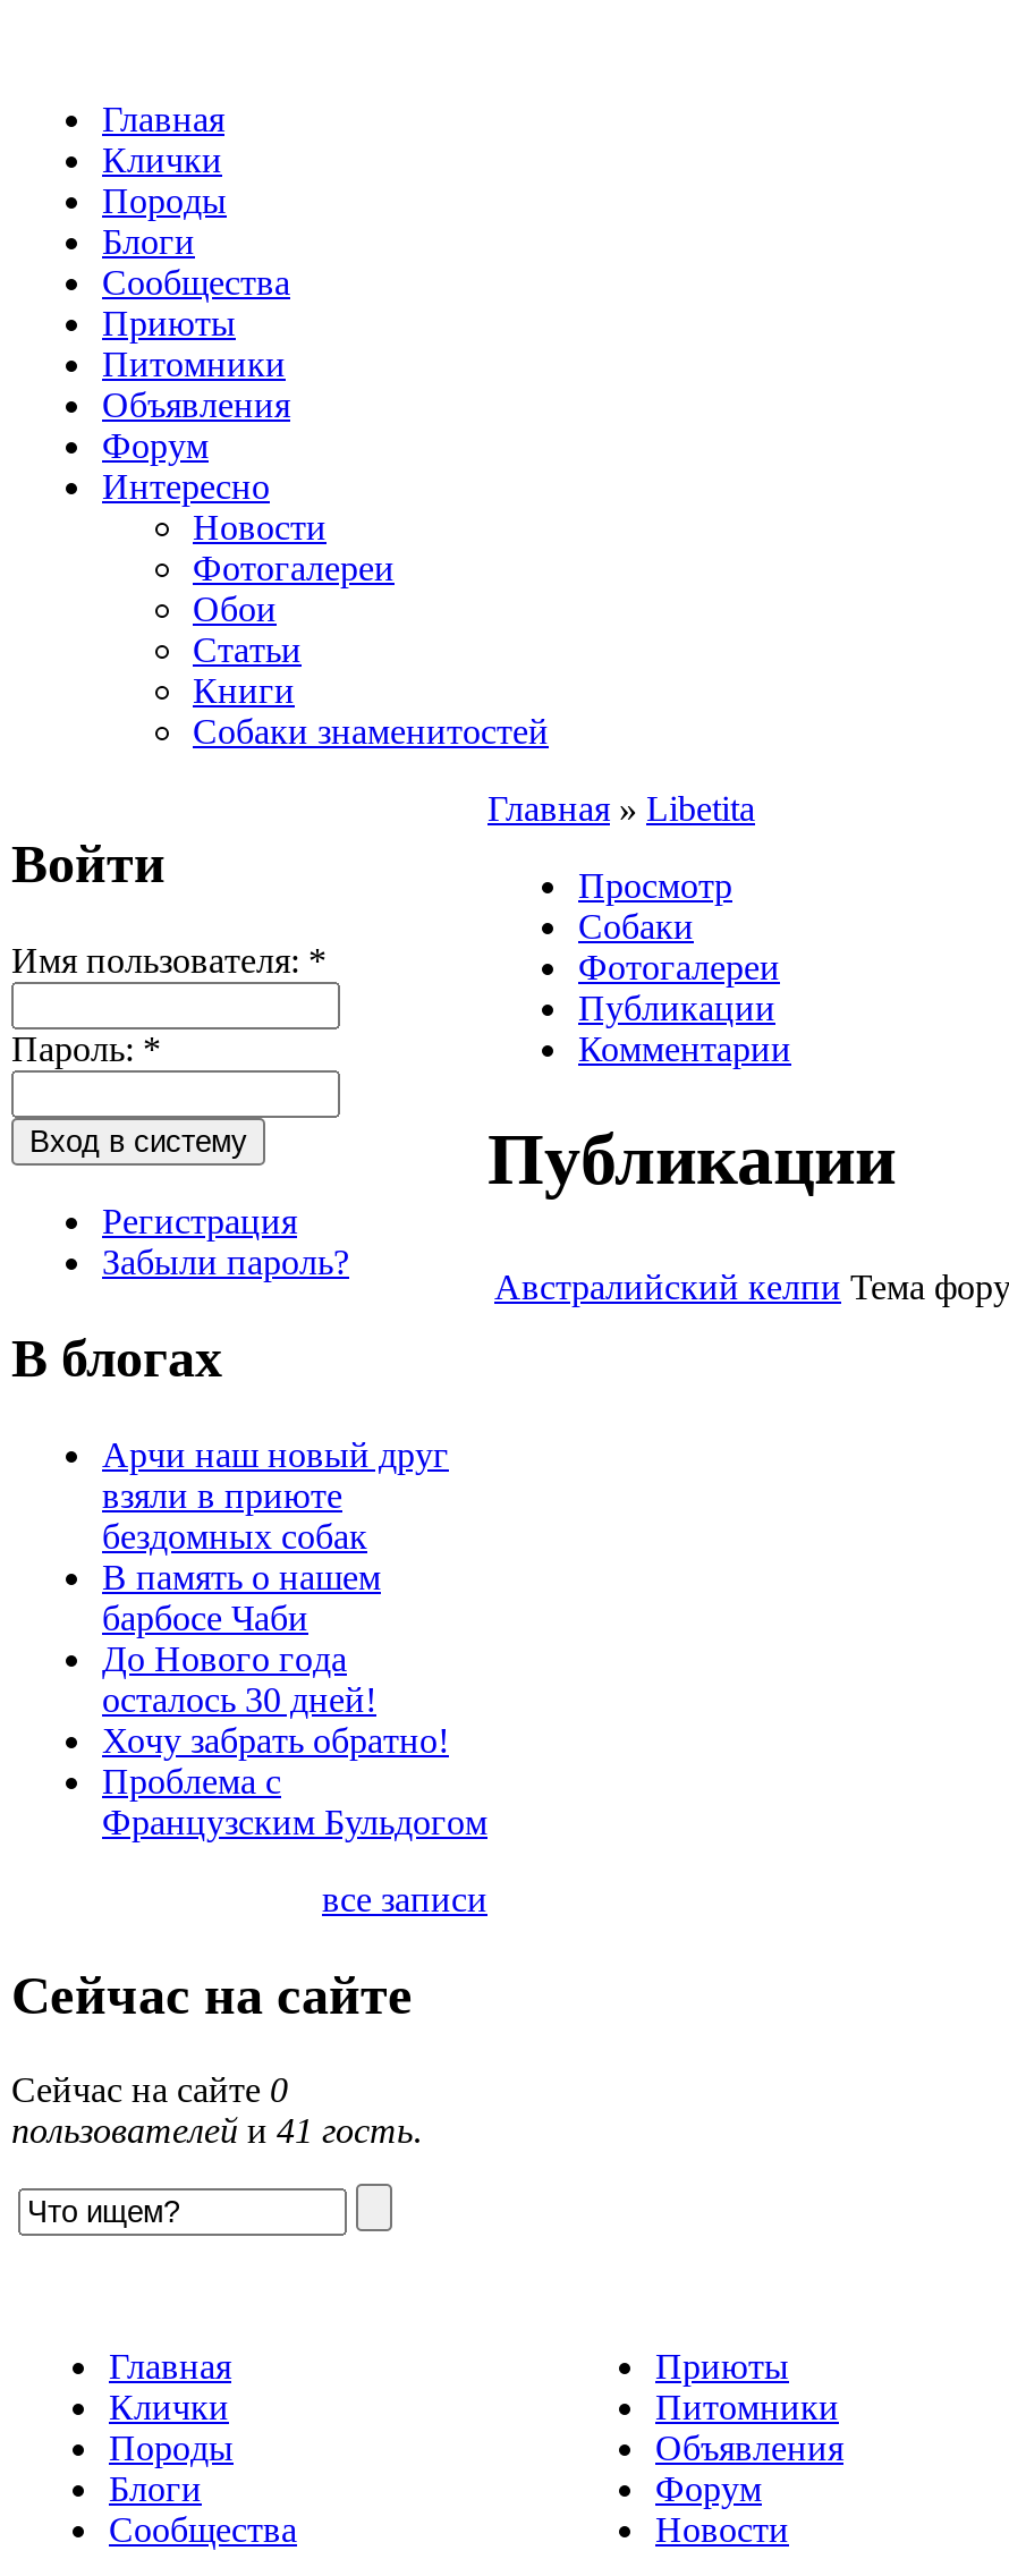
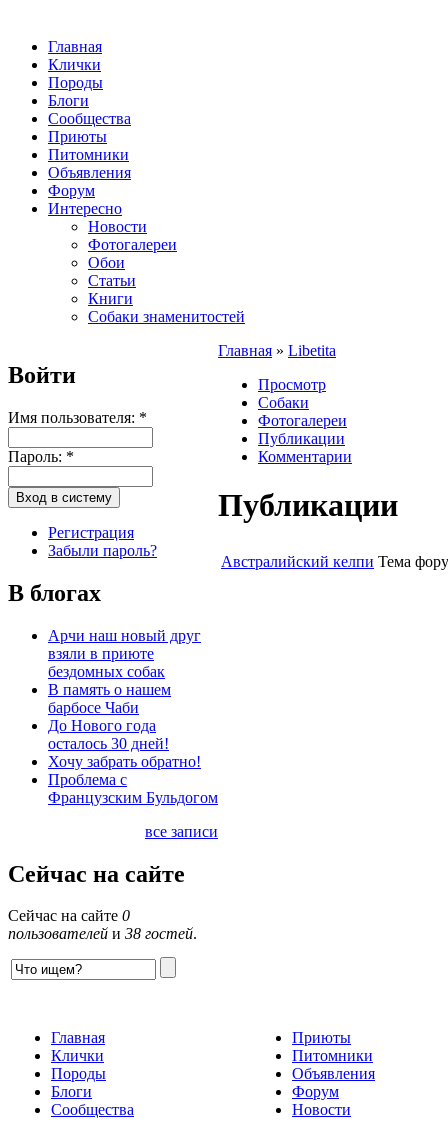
- пользователей и 41 гость.
+ пользователей и 38 гостей.
